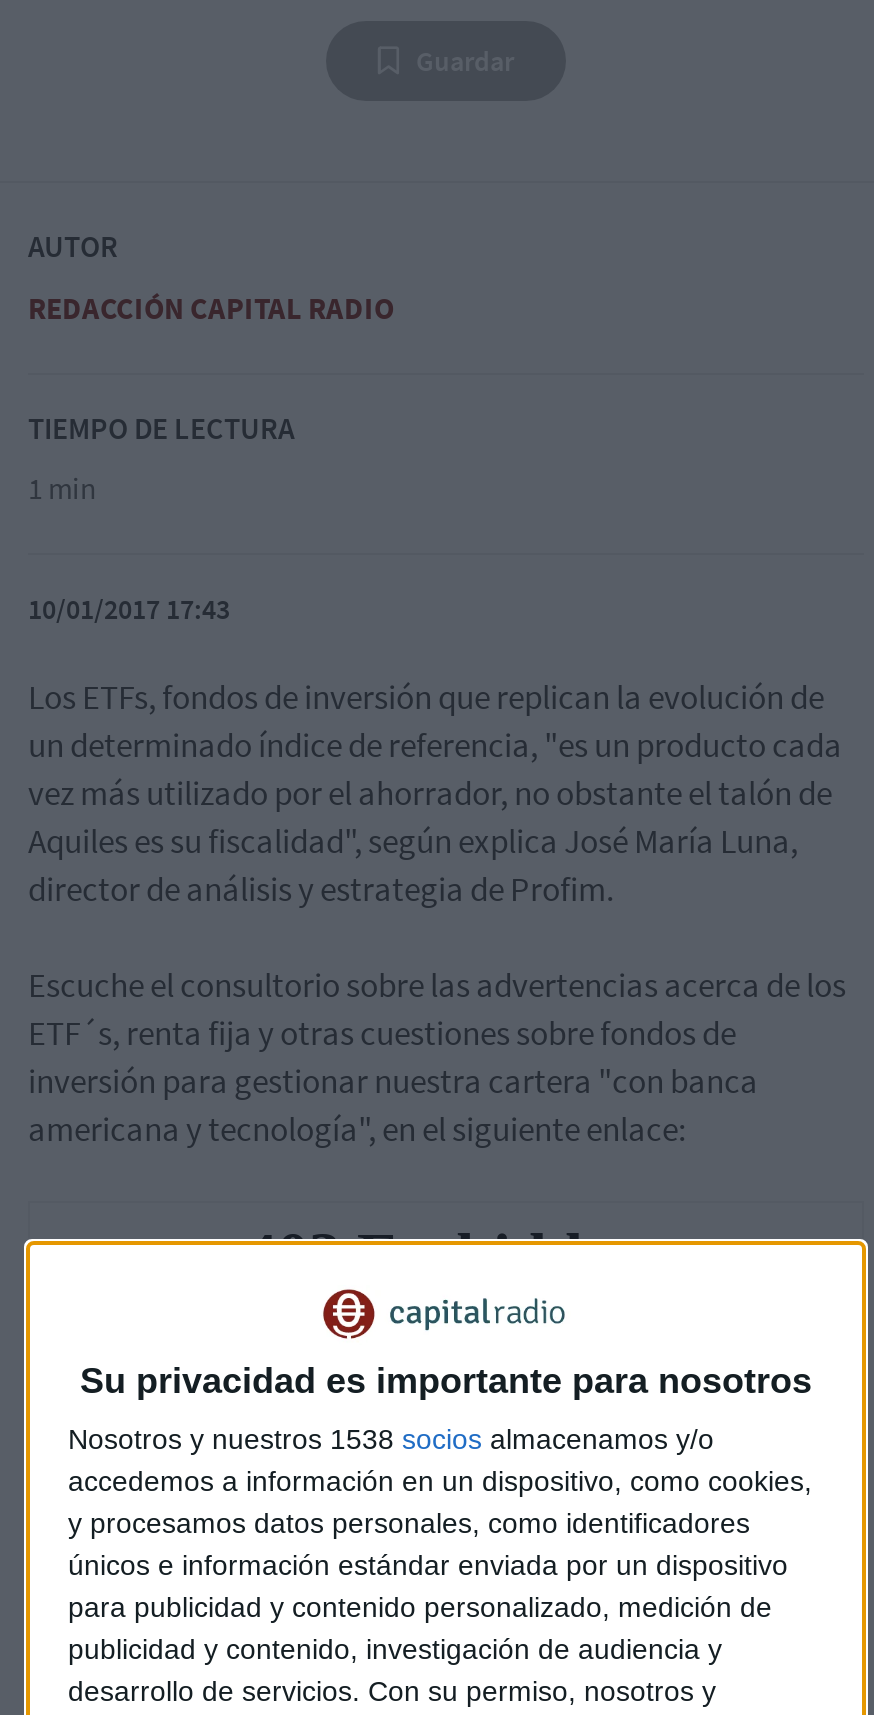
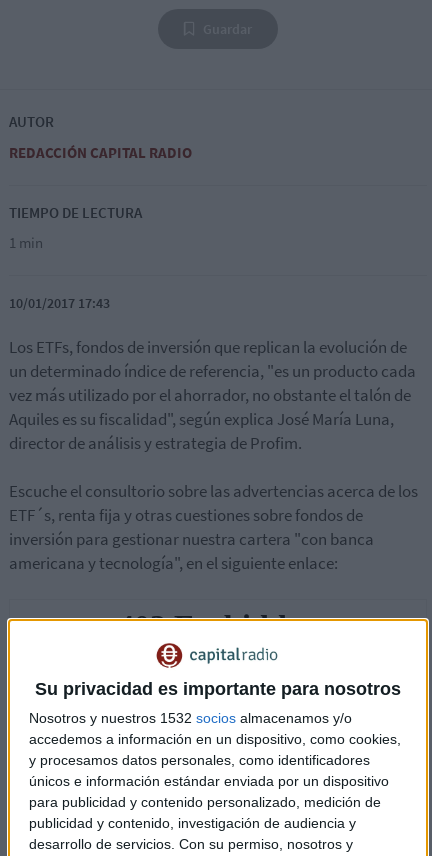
- Nosotros y nuestros 1538 socios almacenamos y/o
+ Nosotros y nuestros 1532 socios almacenamos y/o
